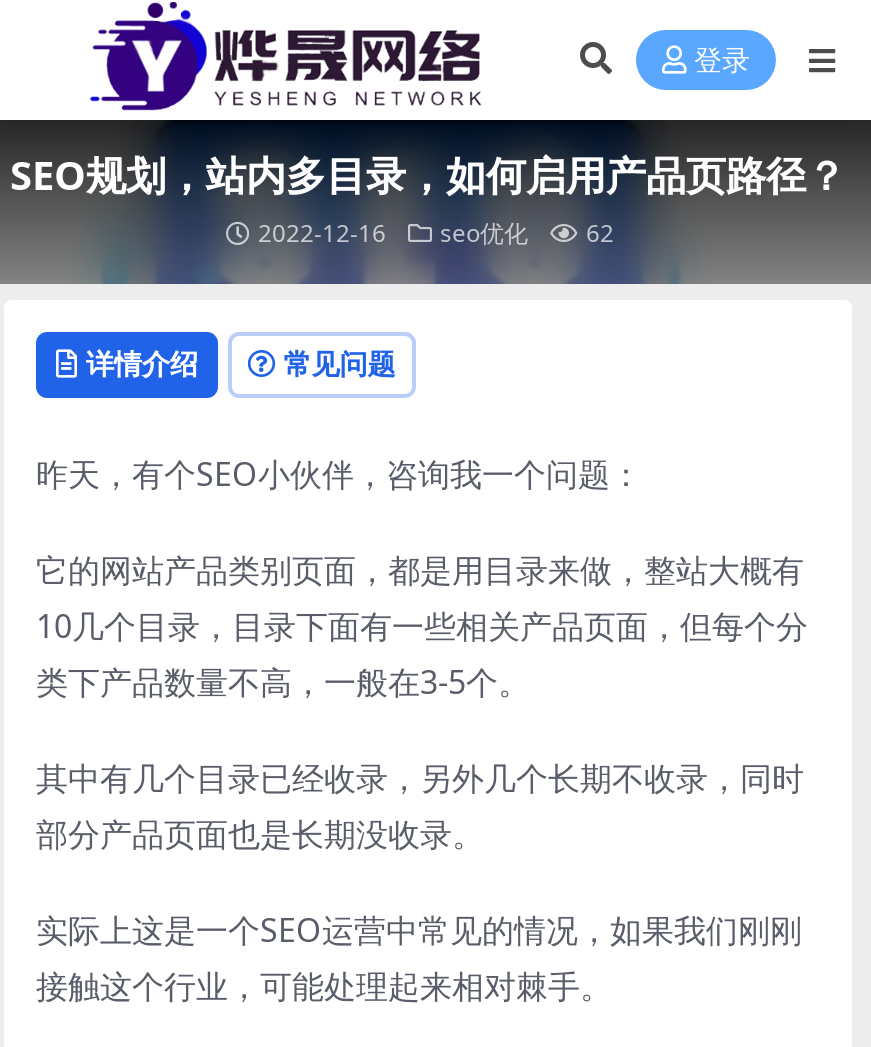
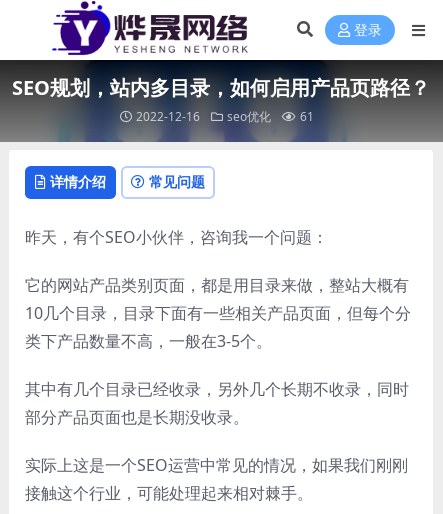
- 2022-12-16 seo优化 62
+ 2022-12-16 seo优化 61
